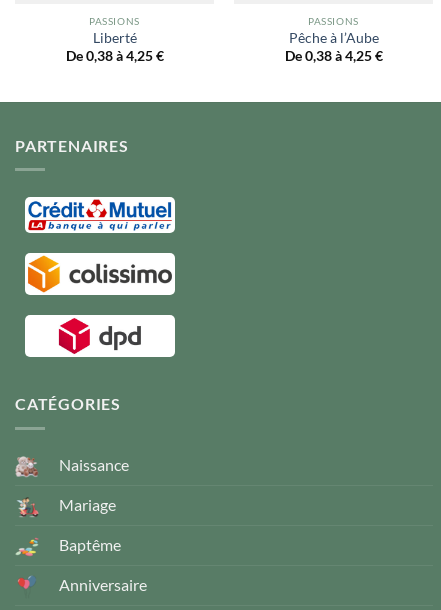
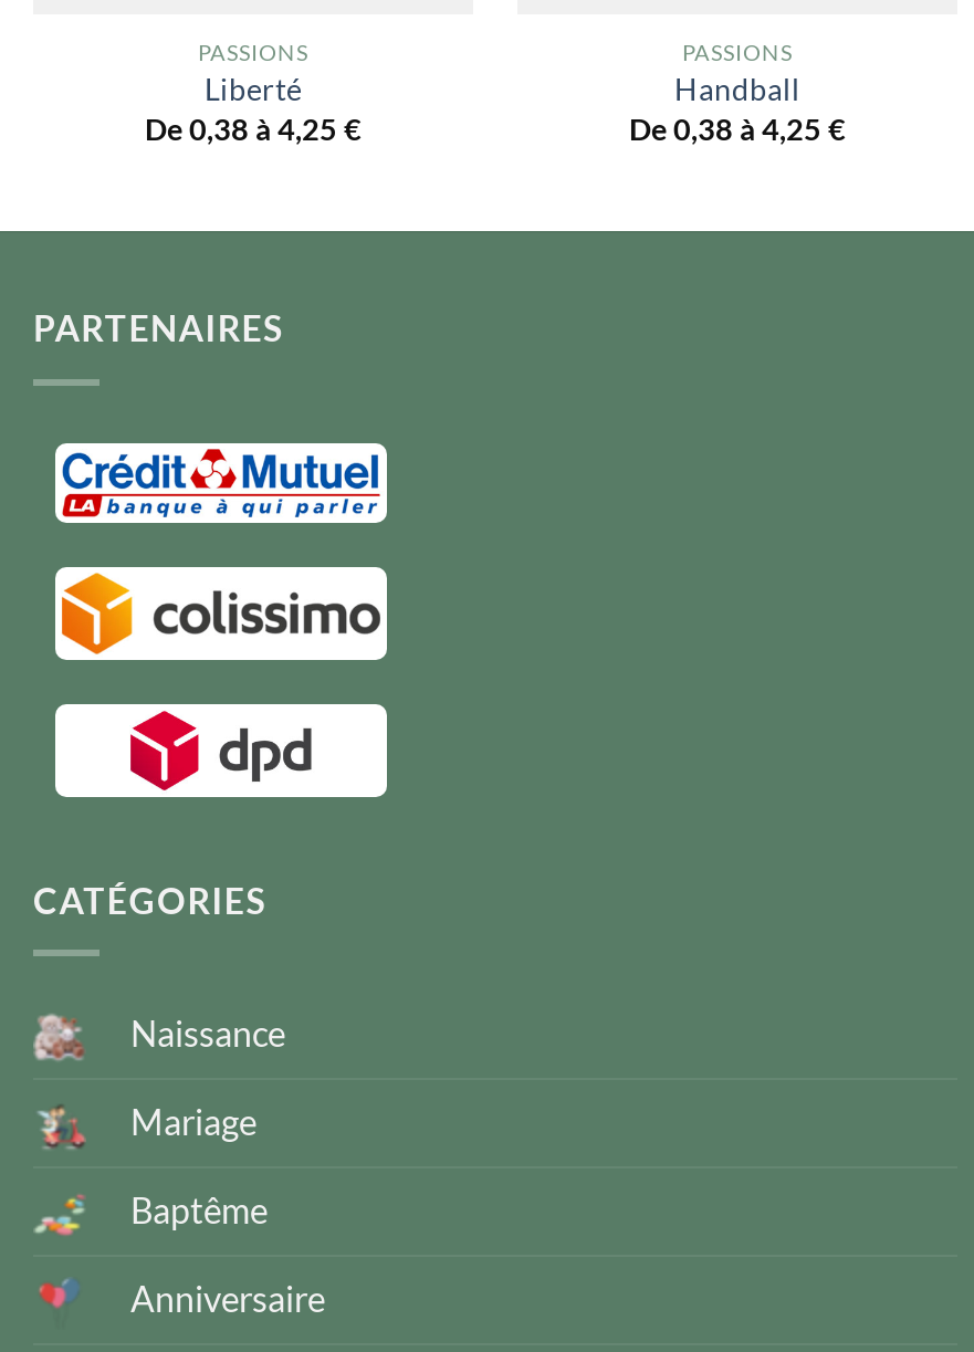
- Pêche à l’Aube
+ Handball
